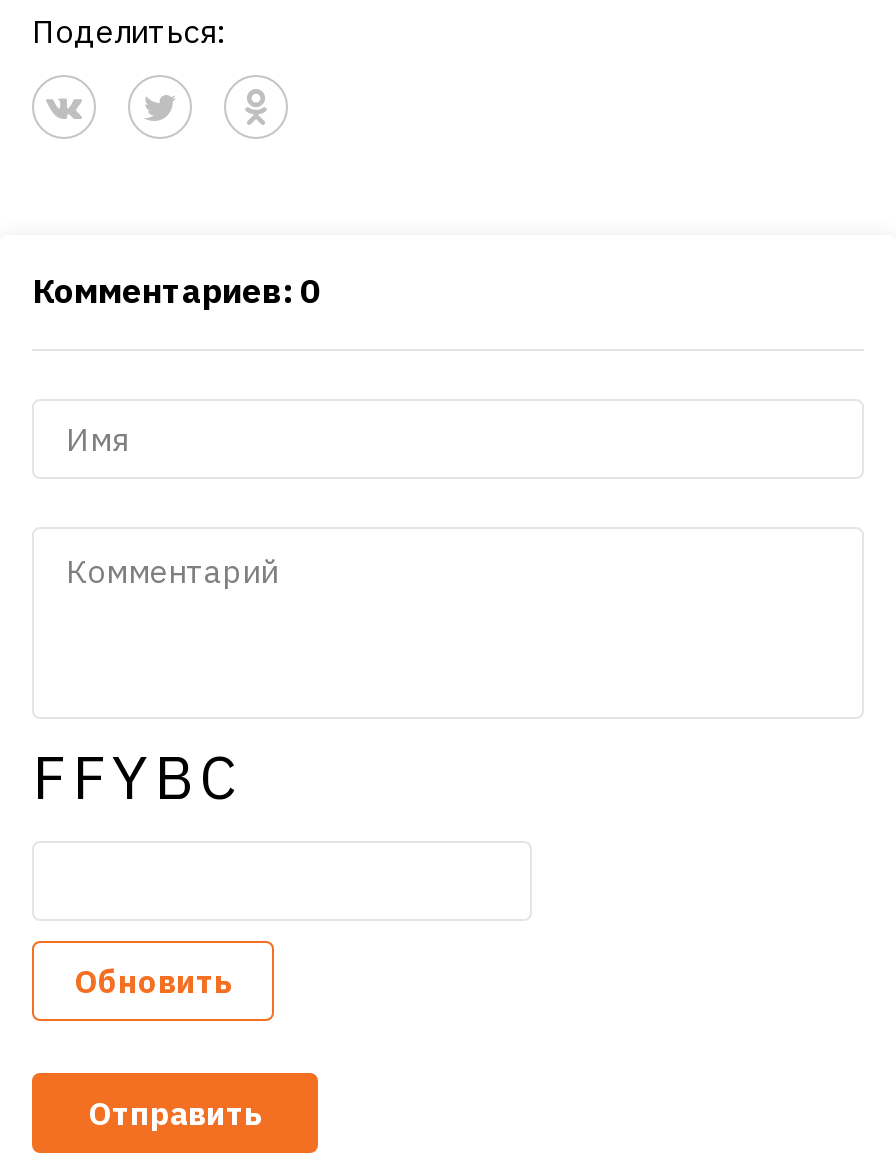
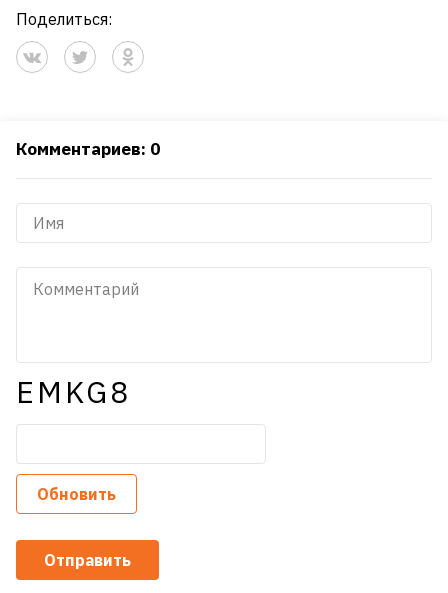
- FFYBC
+ EMKG8
